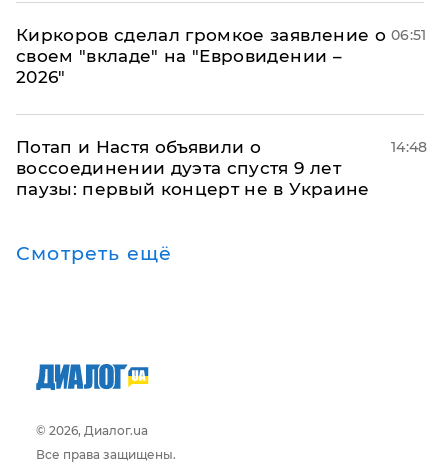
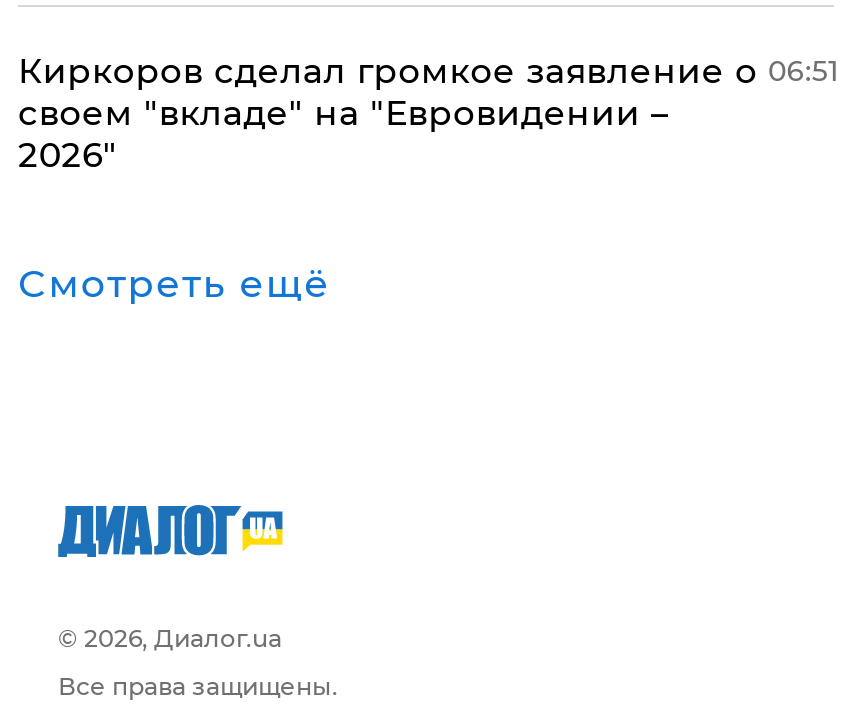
- Потап и Настя объявили о
- воссоединении дуэта спустя 9 лет
- паузы: первый концерт не в Украине

- 14:48
